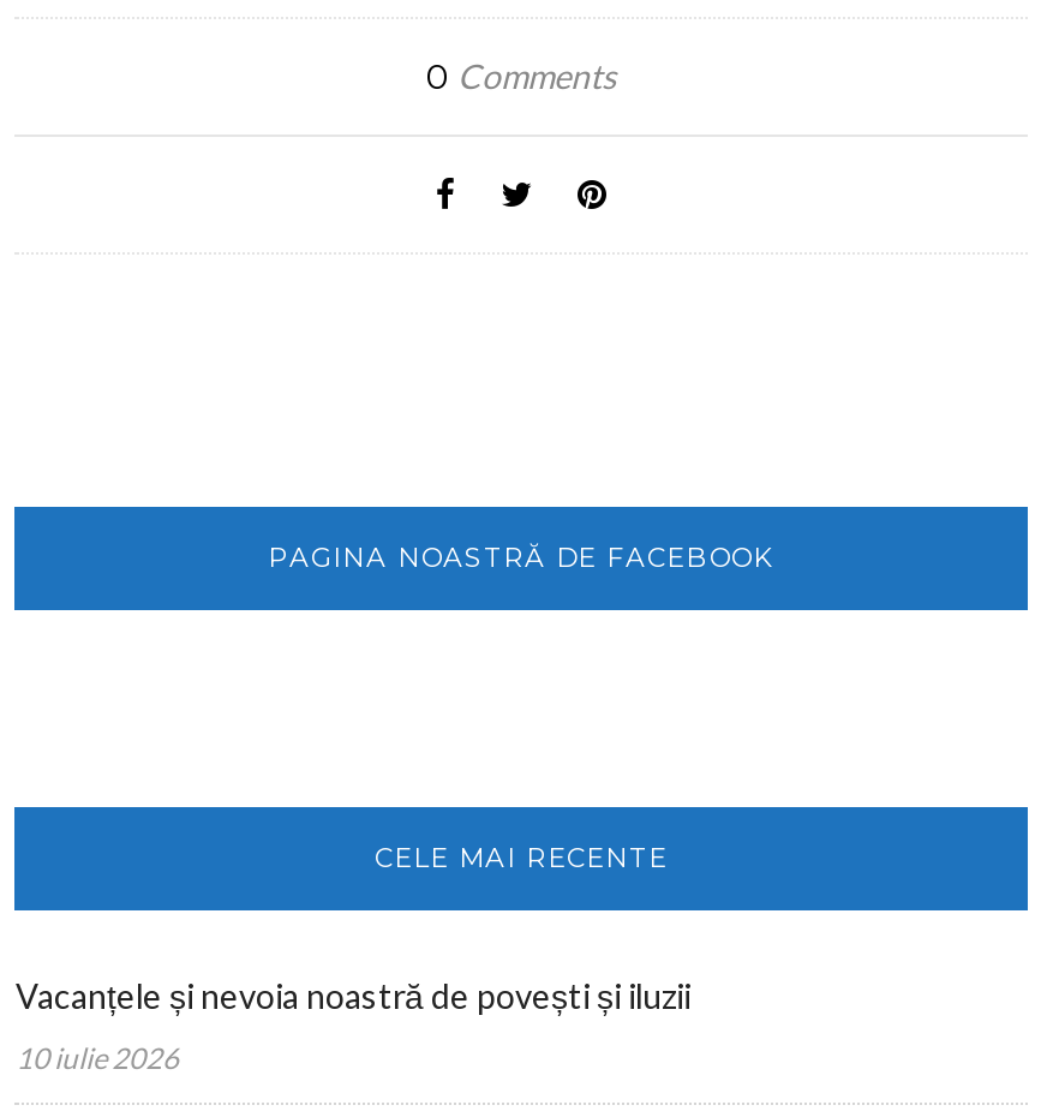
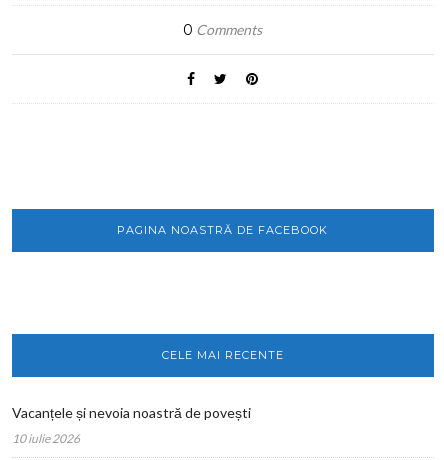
- Vacanțele și nevoia noastră de povești și iluzii
+ Vacanțele și nevoia noastră de povești
